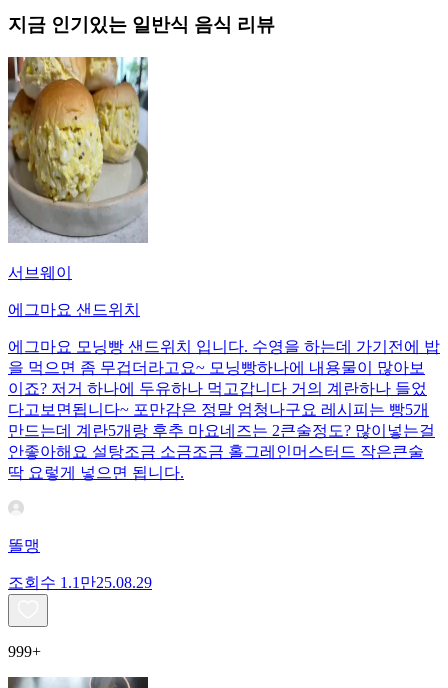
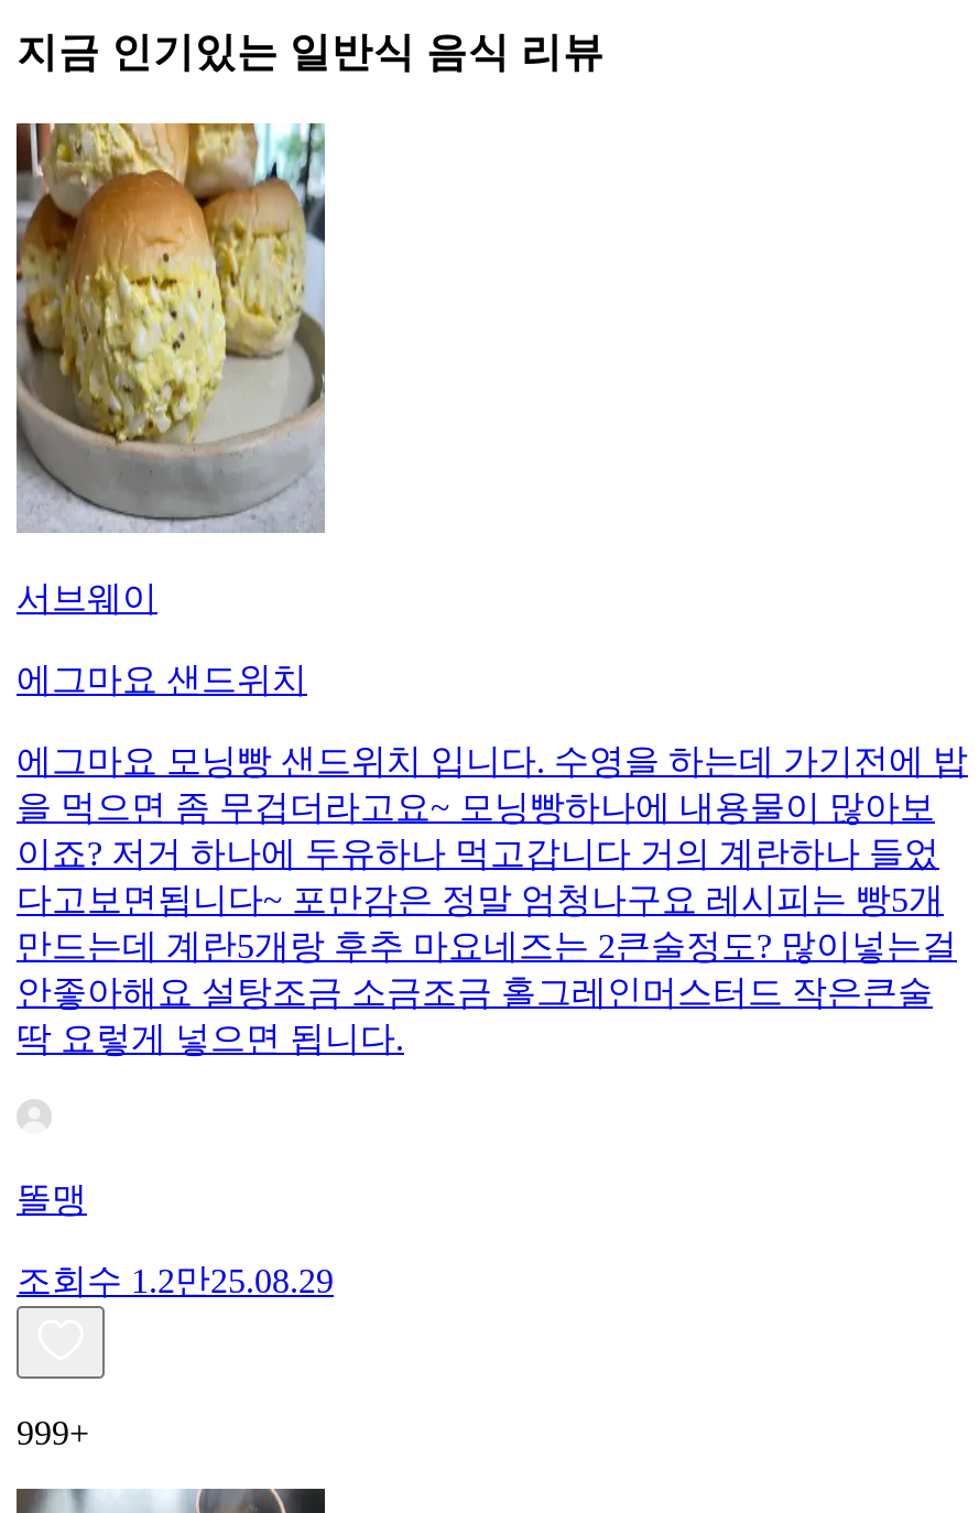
- 조회수 1.1만 25.08.29
+ 조회수 1.2만 25.08.29
